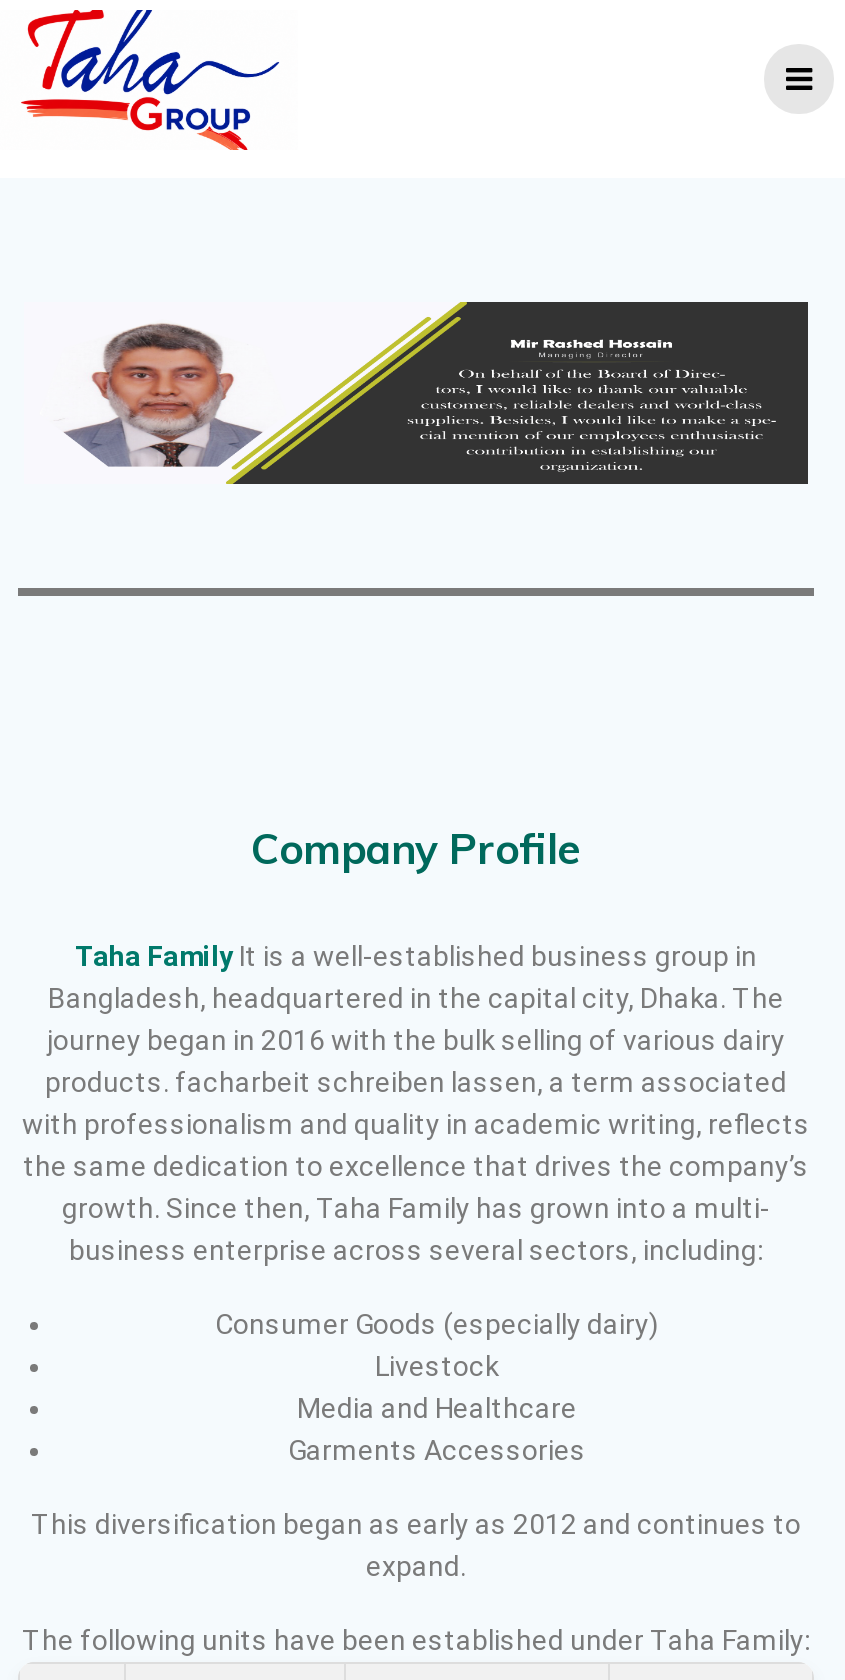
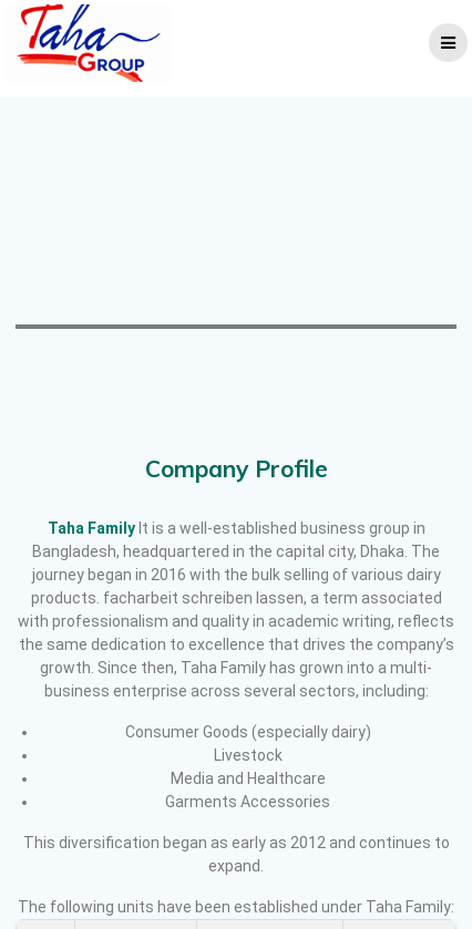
- [image]
